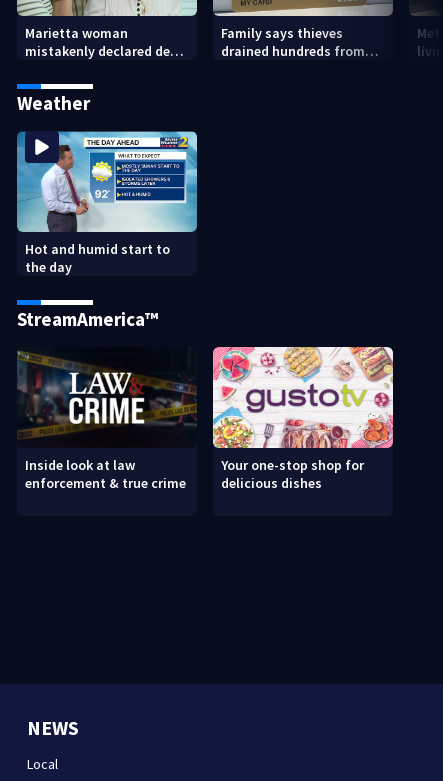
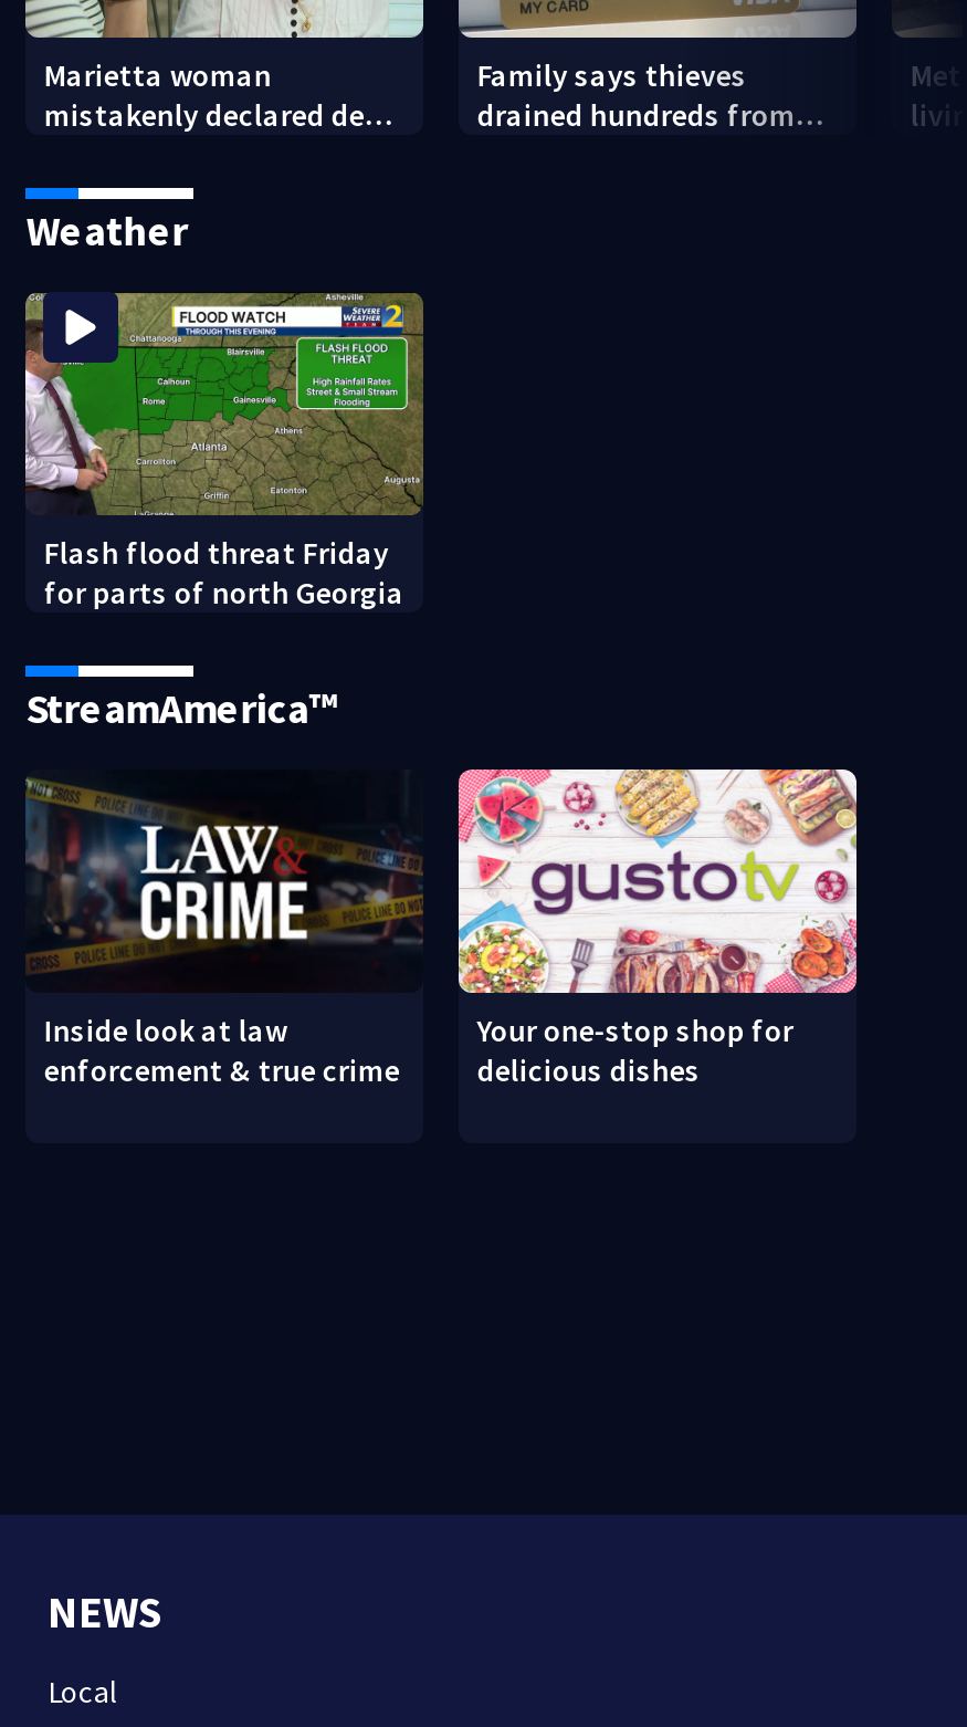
- [image]
- Hot and humid start to
- the day
+ [image]
+ Flash flood threat Friday
+ for parts of north Georgia
